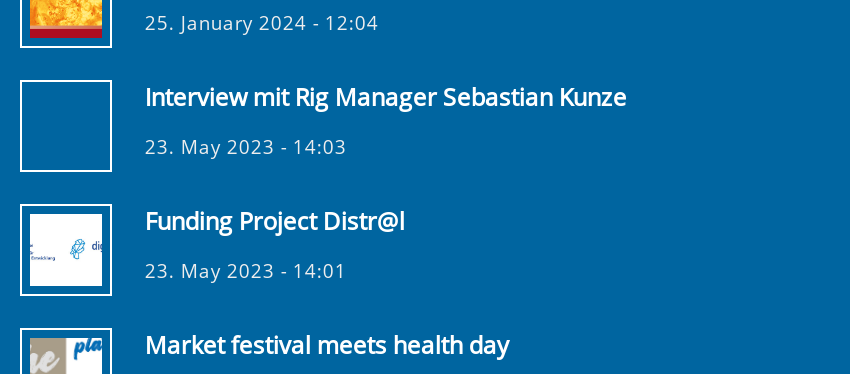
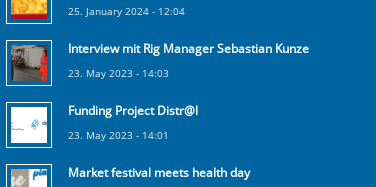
+ [image]
